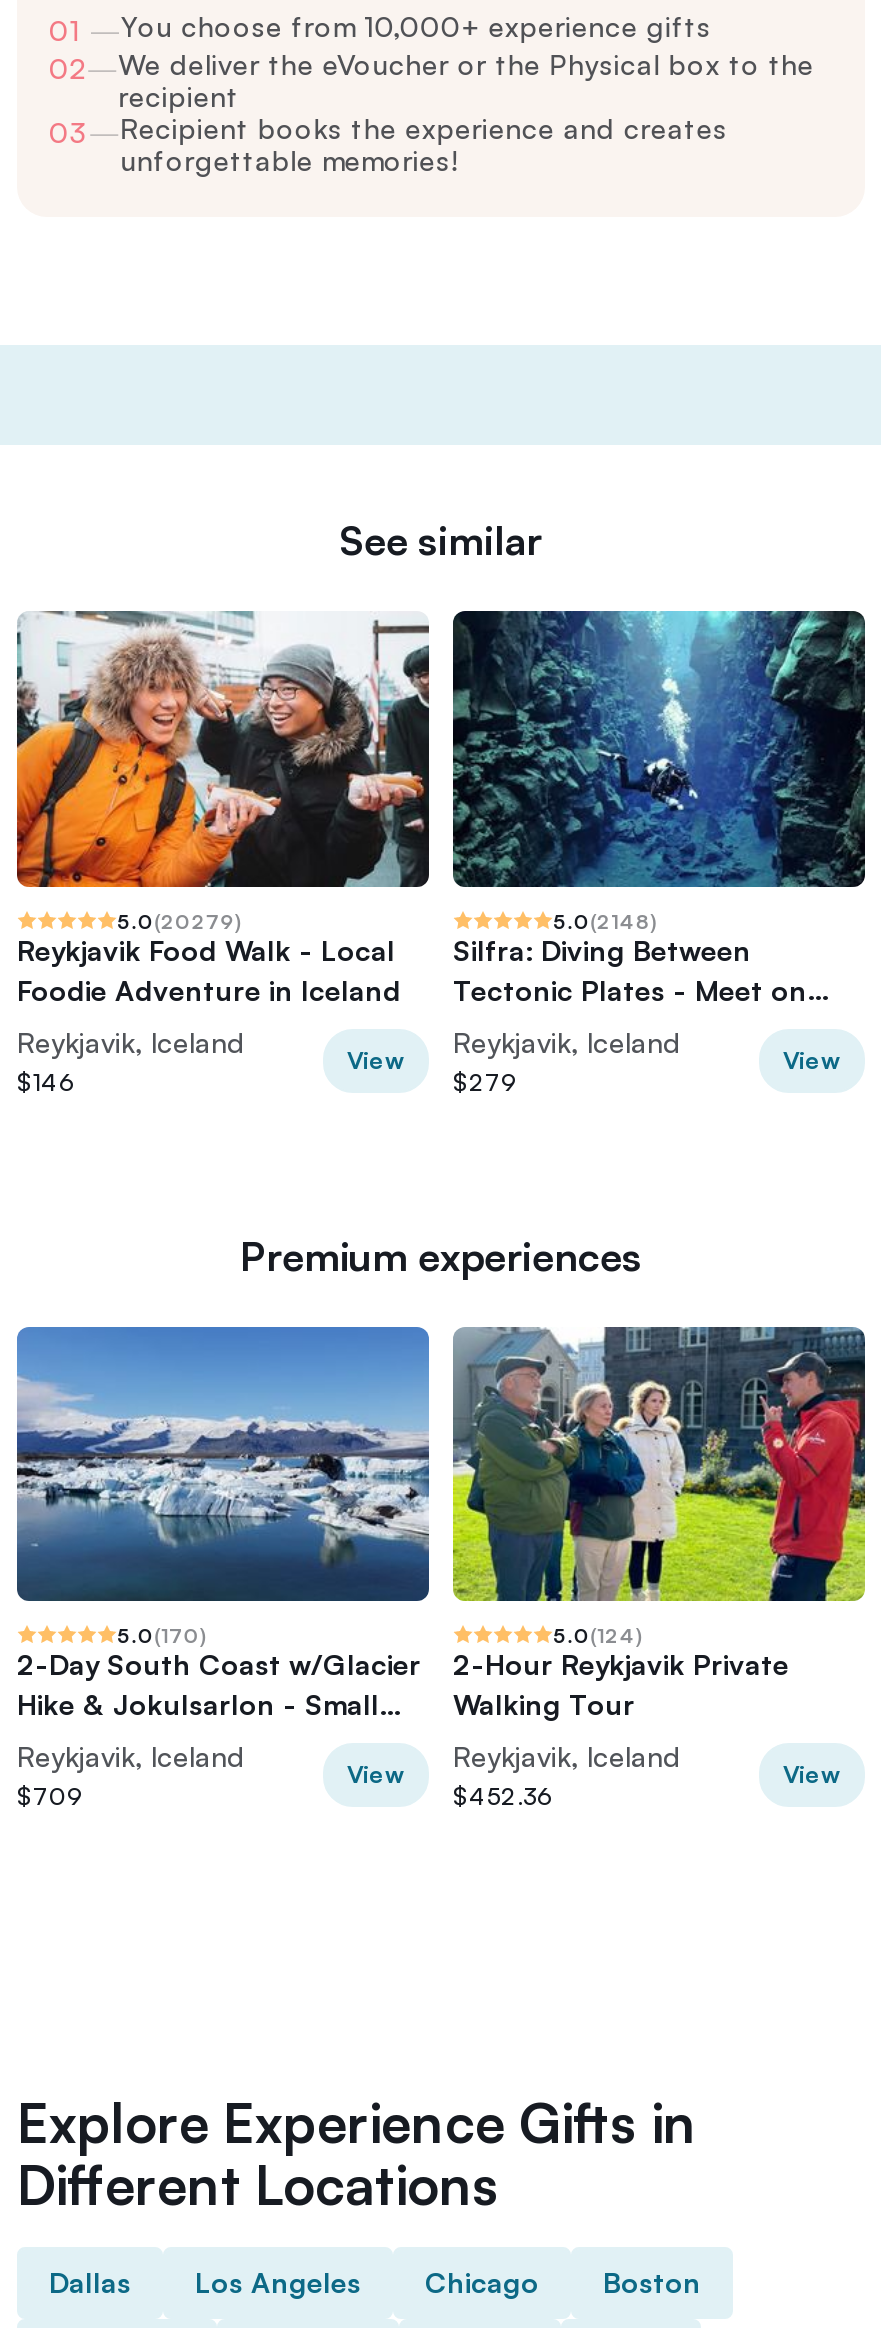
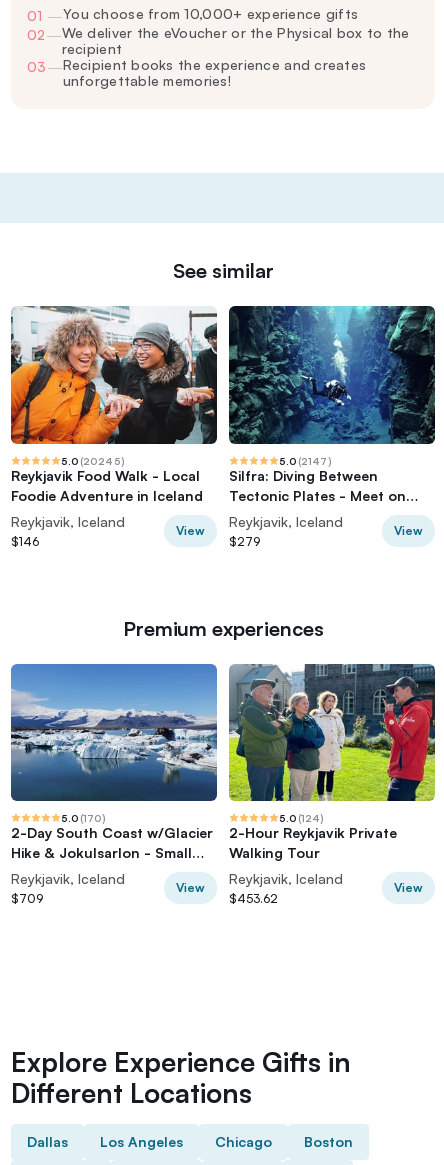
- 5.0(20279)
+ 5.0(20245)

- 5.0(2148)
+ 5.0(2147)

- $452.36
+ $453.62
